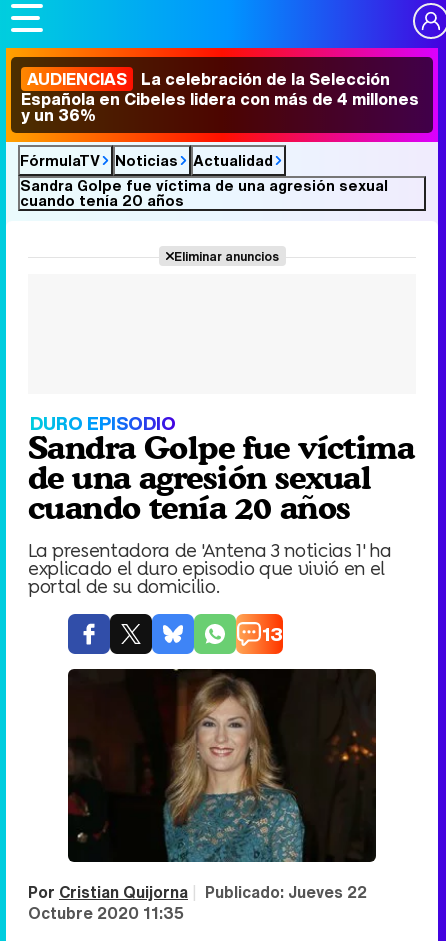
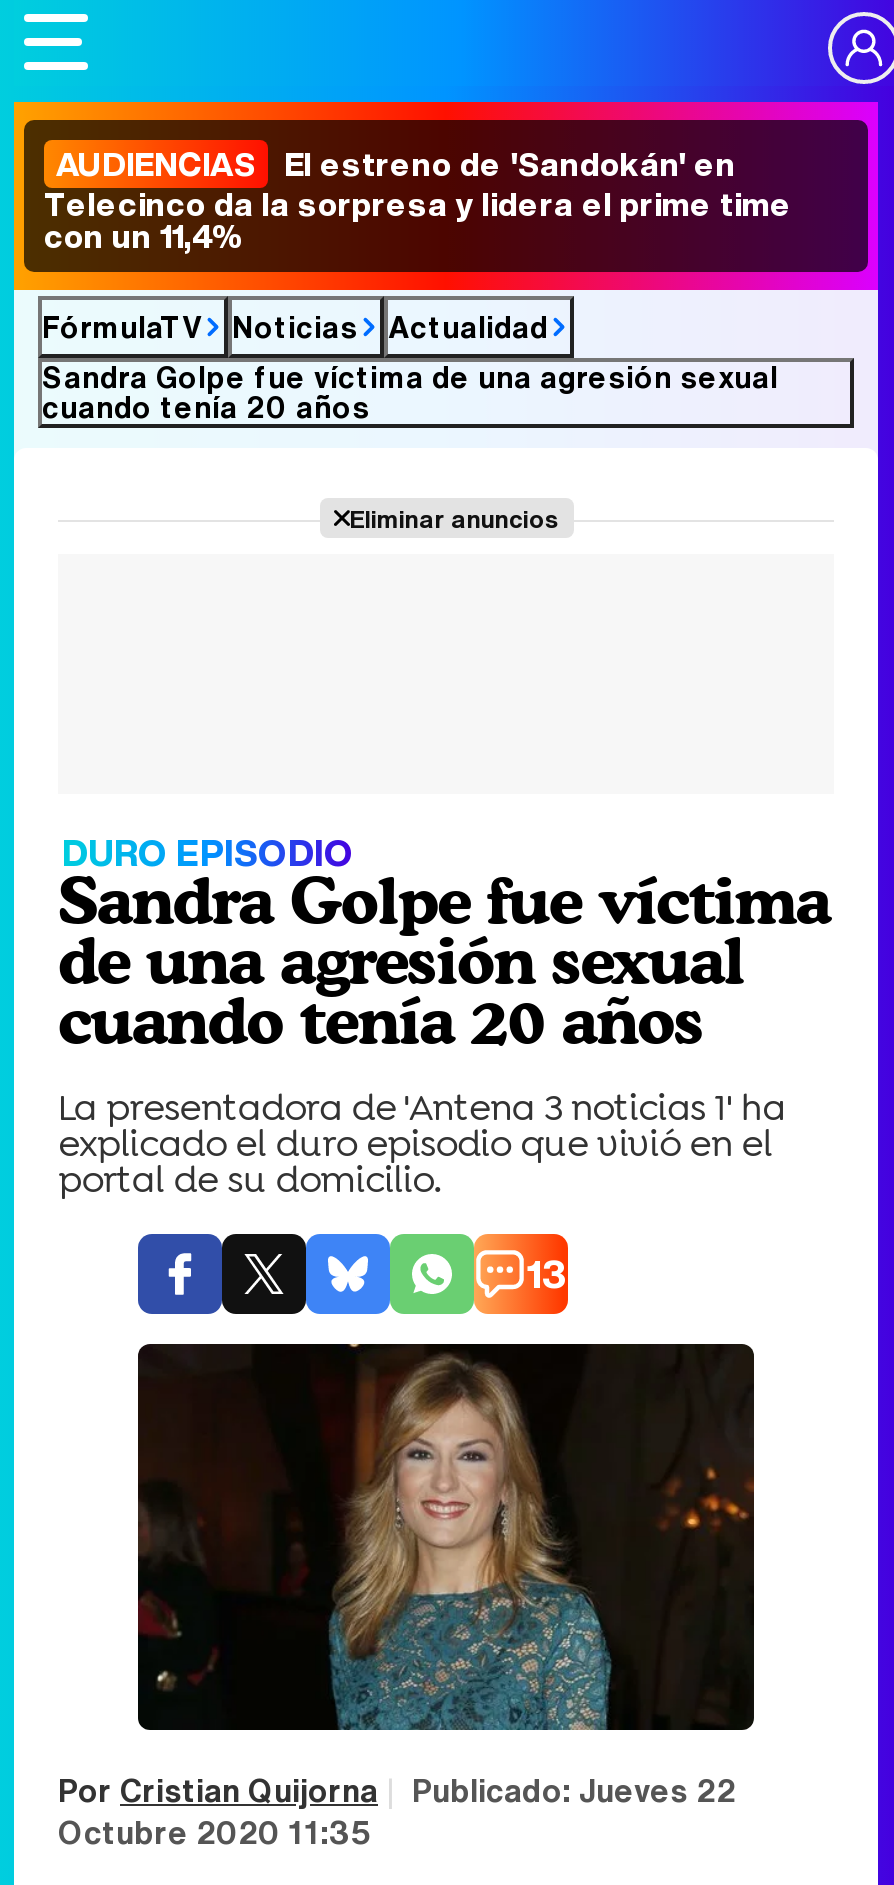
- AUDIENCIAS La celebración de la Selección
- Española en Cibeles lidera con más de 4 millones
- y un 36%
+ AUDIENCIAS El estreno de 'Sandokán' en
+ Telecinco da la sorpresa y lidera el prime time
+ con un 11,4%
